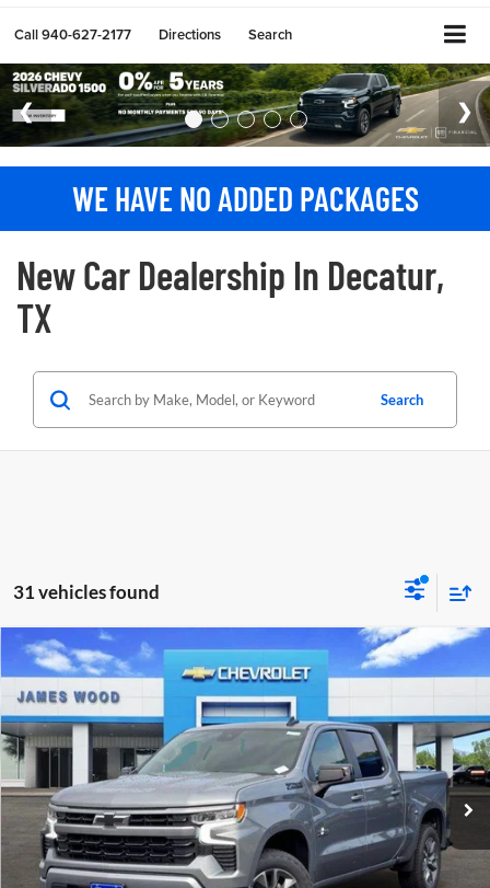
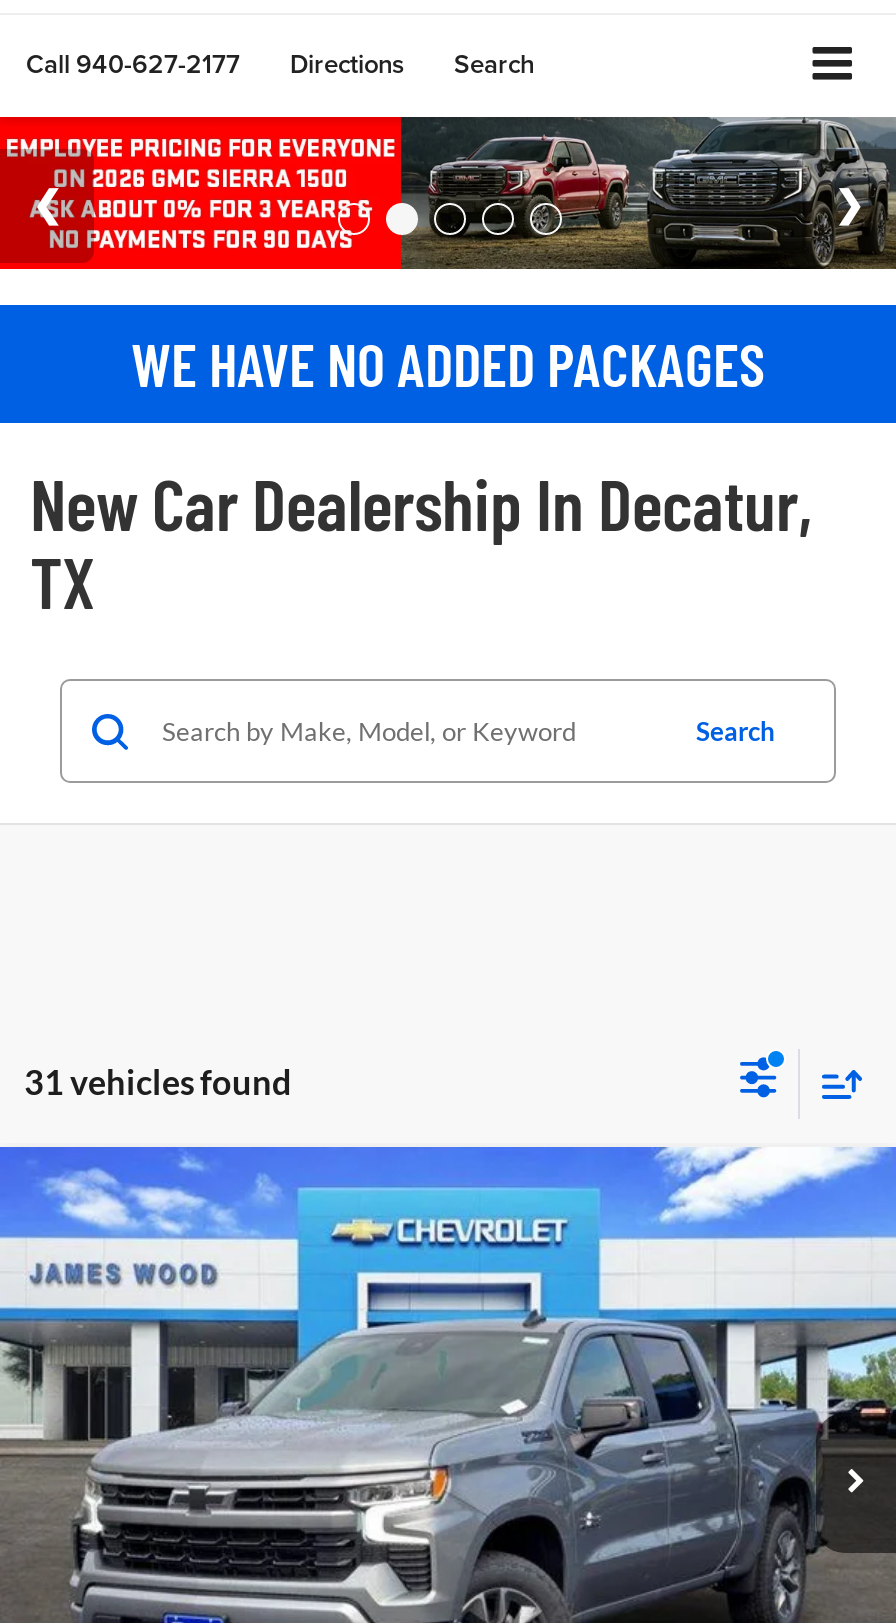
- [image]
+ [image]
